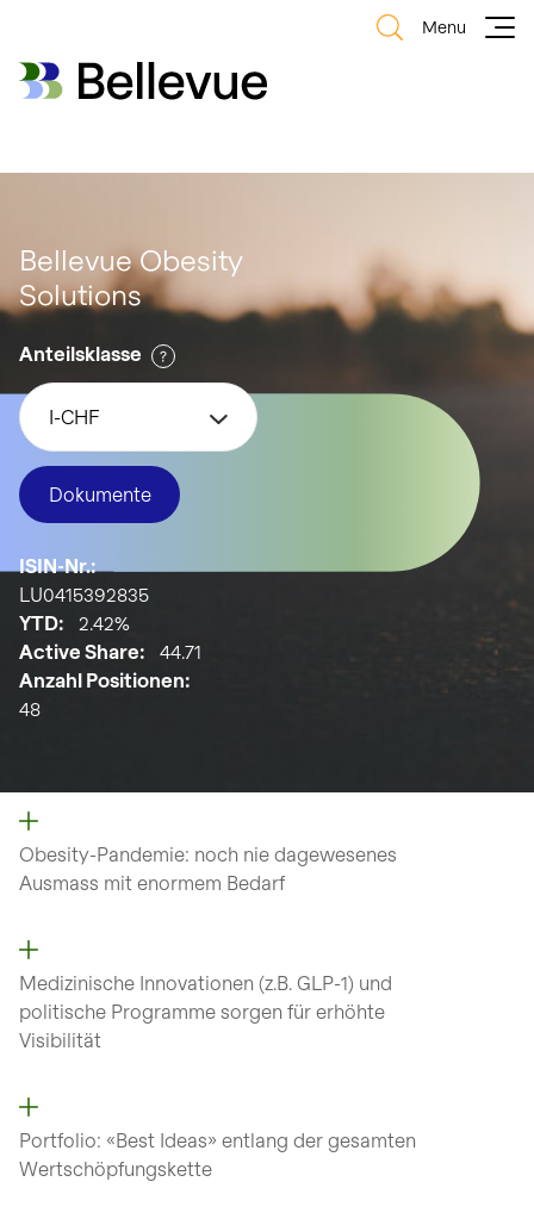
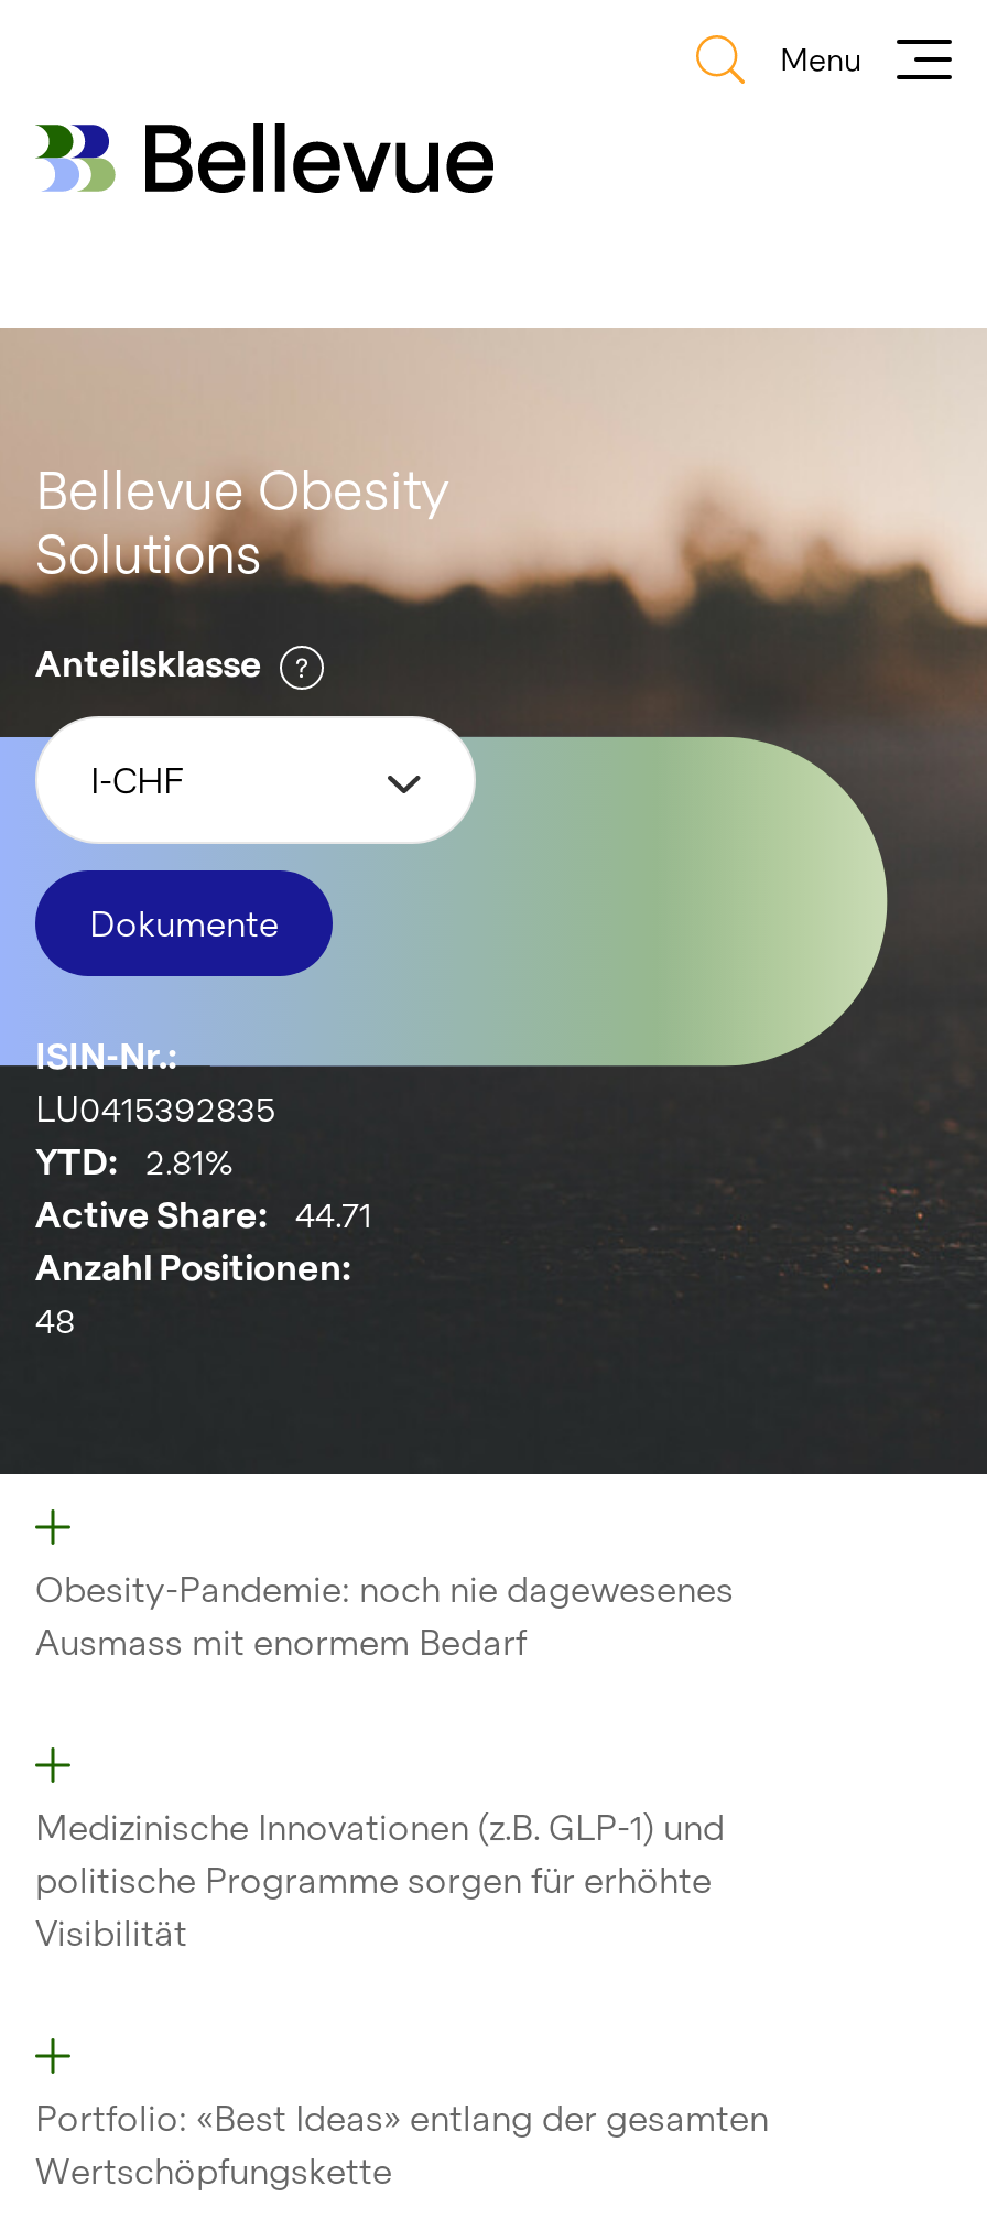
- YTD: 2.42%
+ YTD: 2.81%
